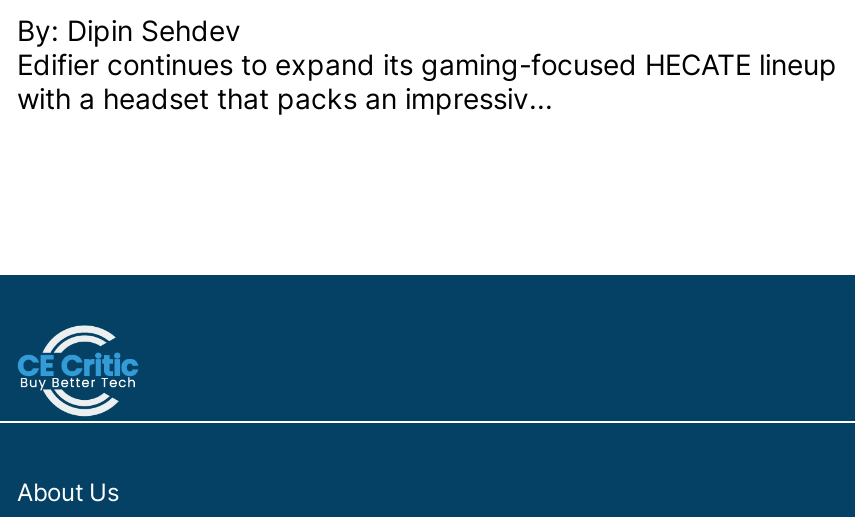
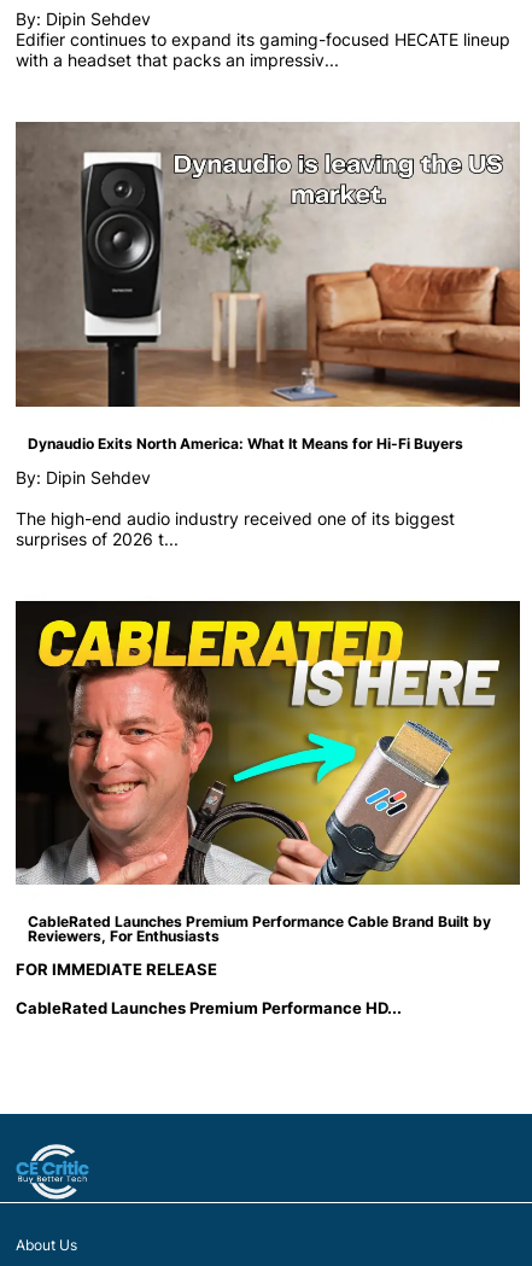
+ [image]
+ Dynaudio Exits North America: What It Means for Hi-Fi Buyers
+ By: Dipin Sehdev
+ The high-end audio industry received one of its biggest
+ surprises of 2026 t...

+ [image]
+ CableRated Launches Premium Performance Cable Brand Built by
+ Reviewers, For Enthusiasts
+ FOR IMMEDIATE RELEASE
+ CableRated Launches Premium Performance HD...
